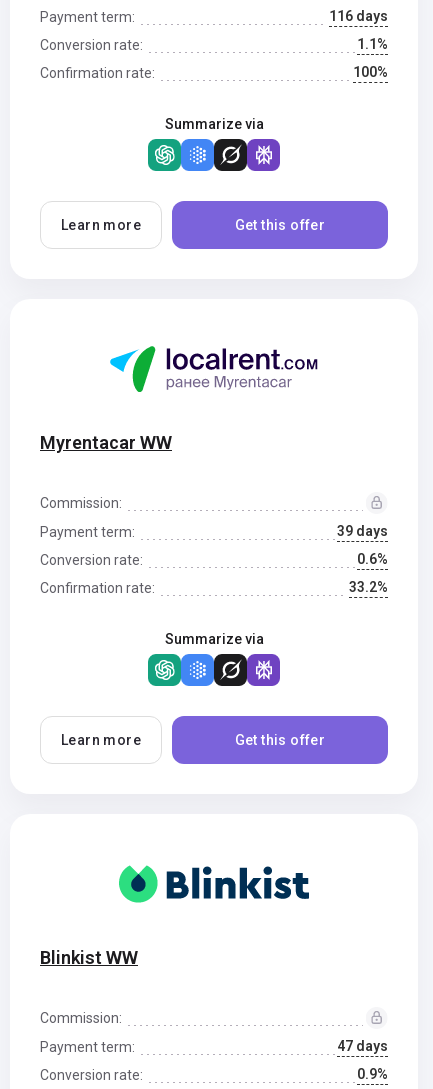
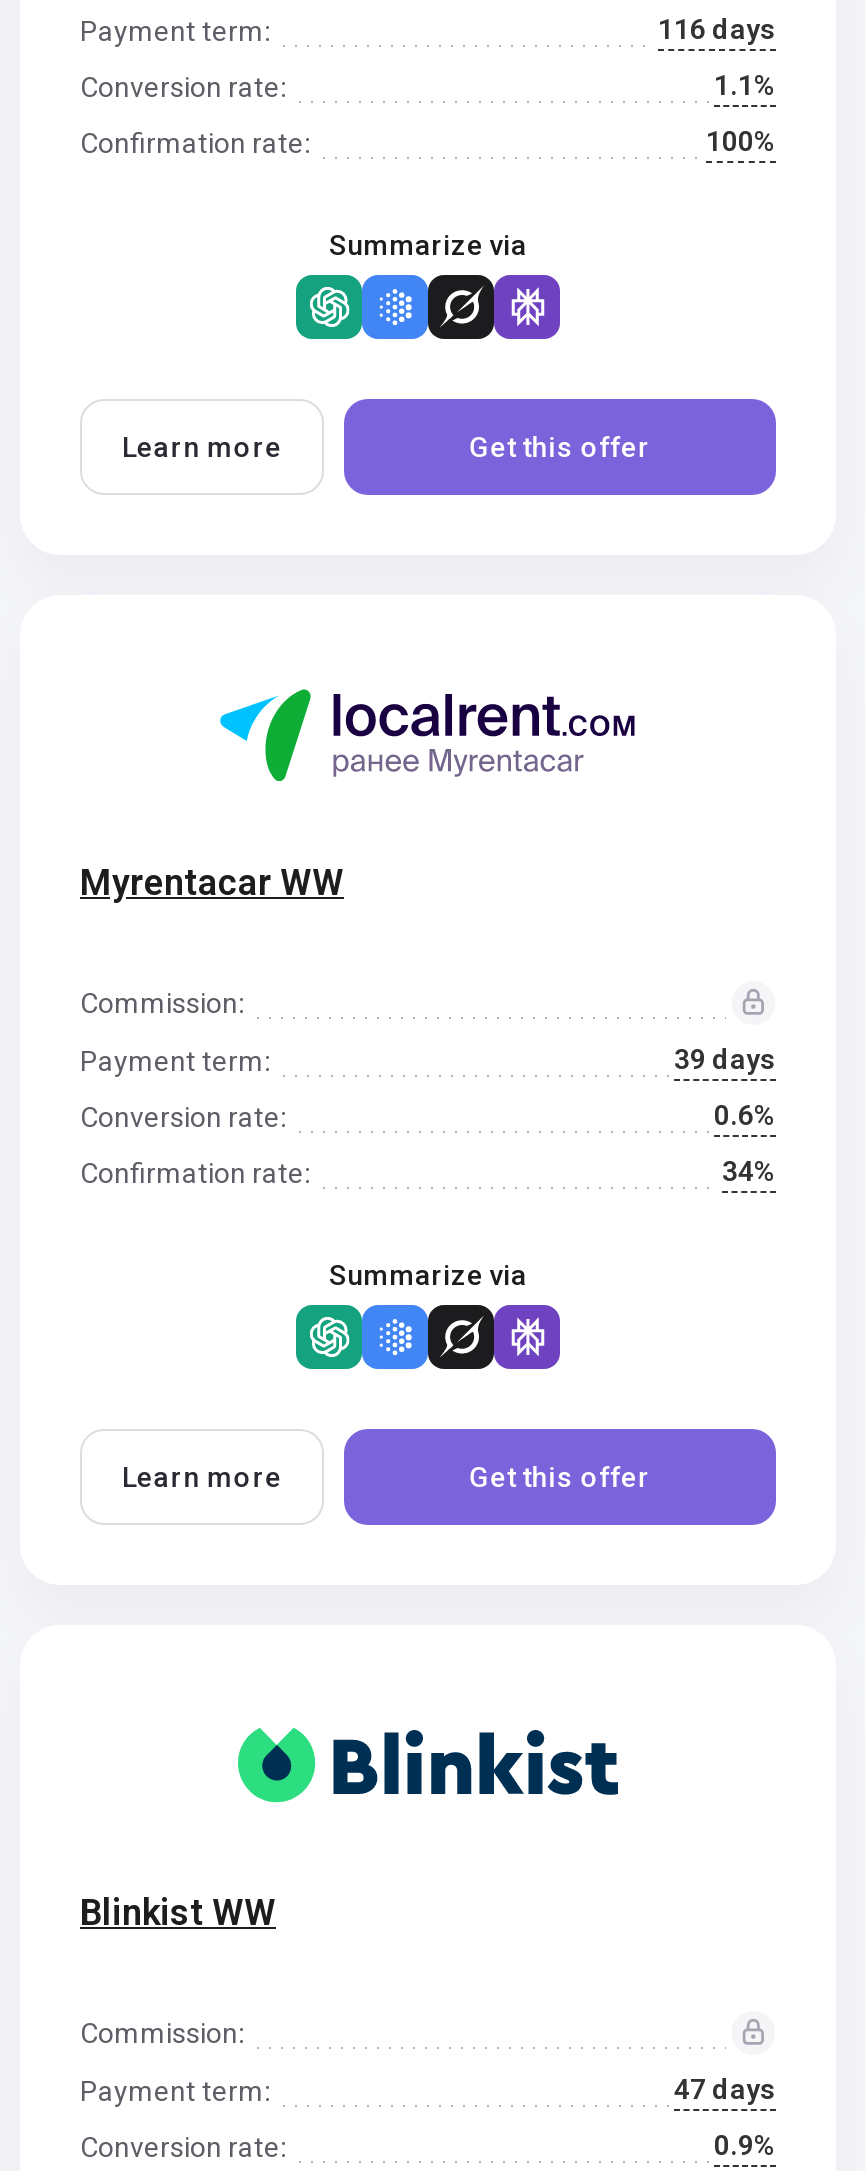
- 33.2%
+ 34%
